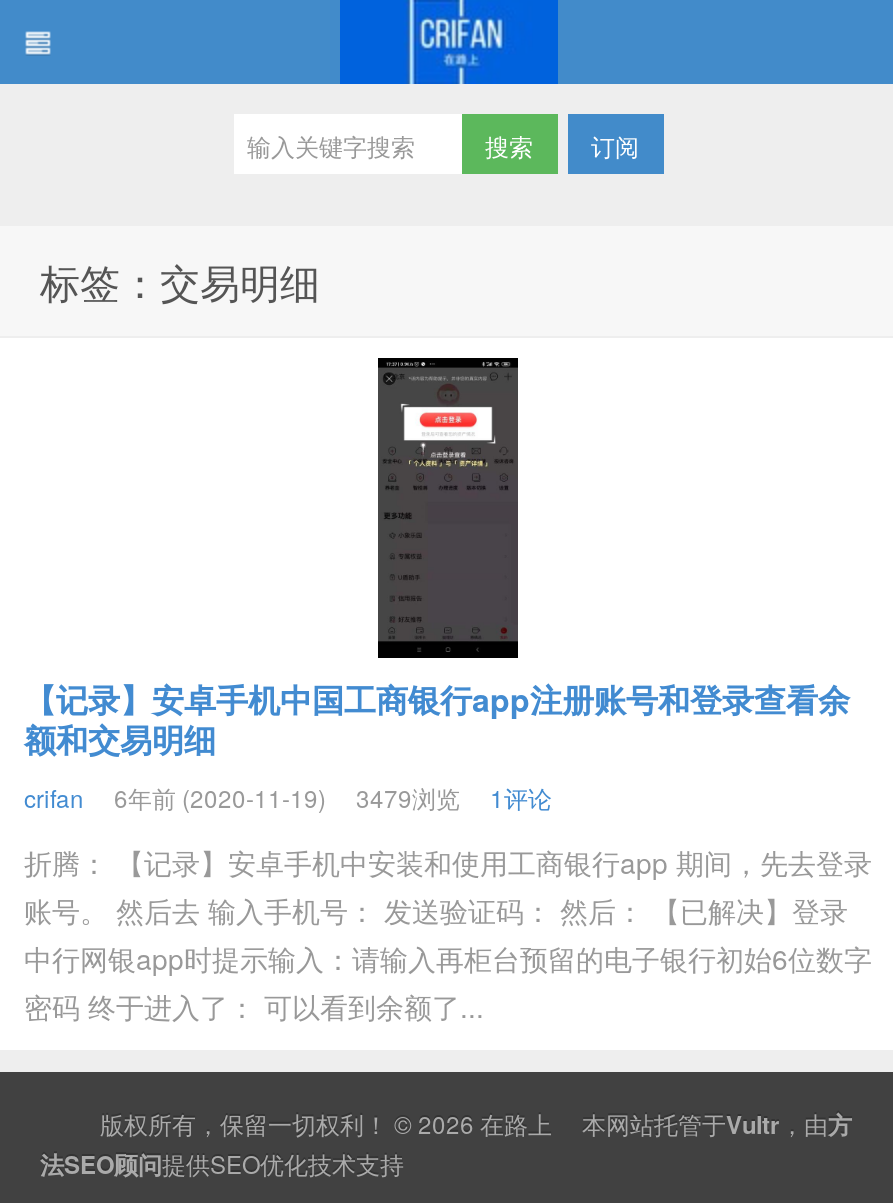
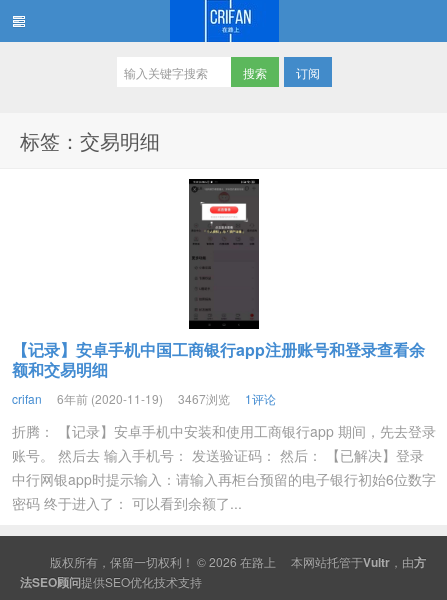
- crifan 6年前 (2020-11-19) 3479浏览 1评论
+ crifan 6年前 (2020-11-19) 3467浏览 1评论
